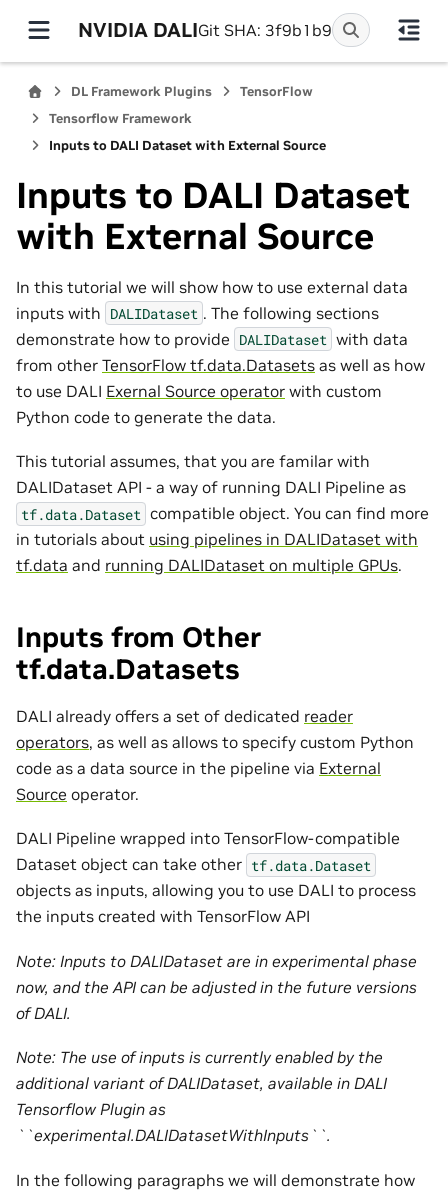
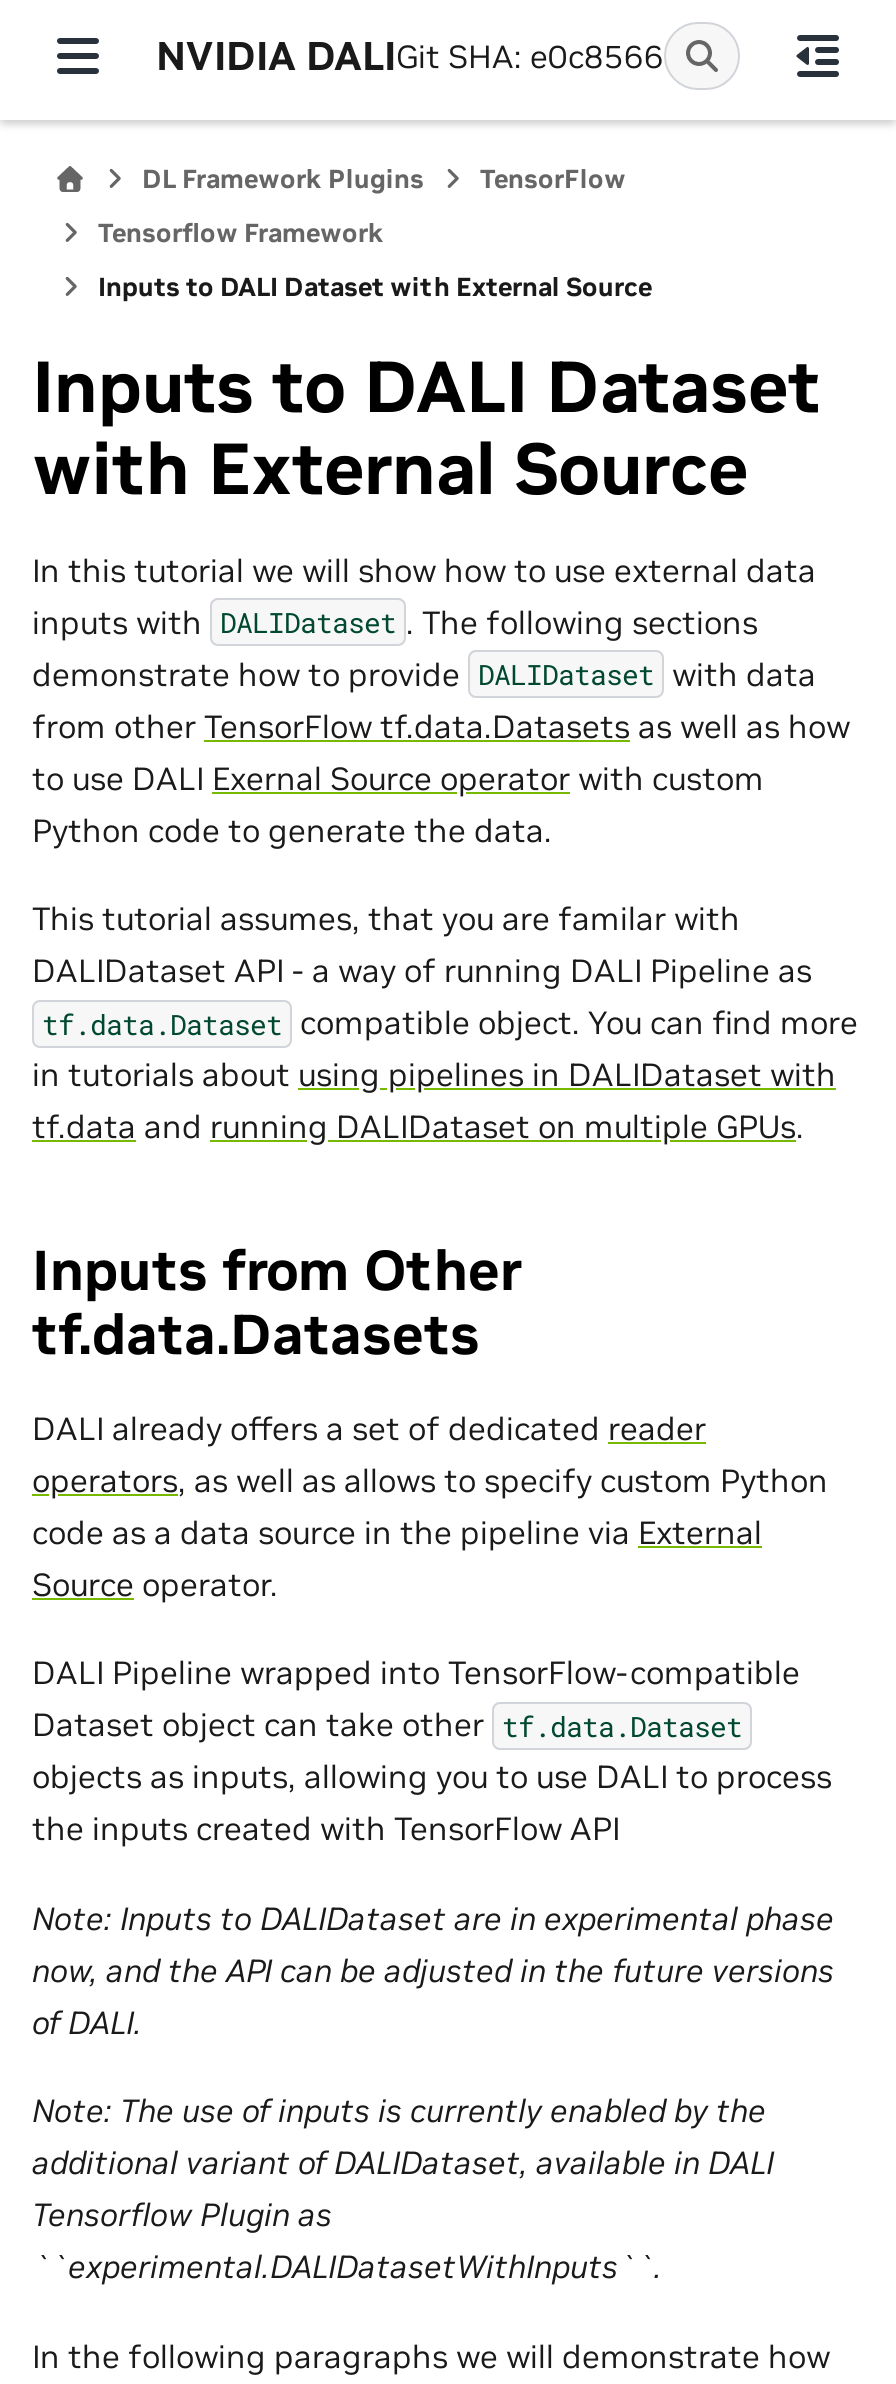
- NVIDIA DALIGit SHA: 3f9b1b9
+ NVIDIA DALIGit SHA: e0c8566
